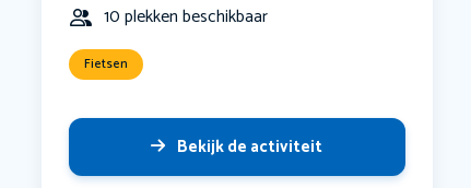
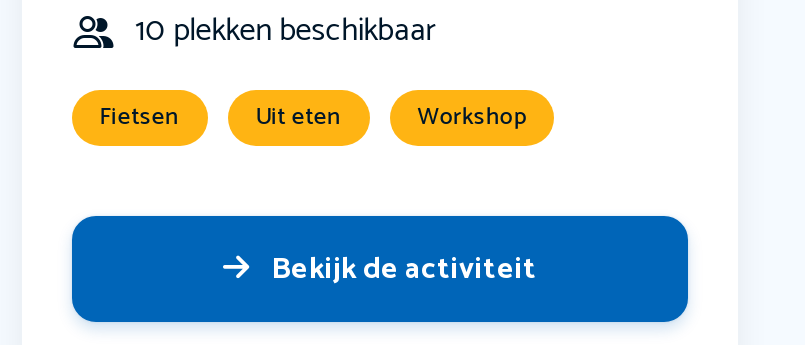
+ Uit eten
+ Workshop
